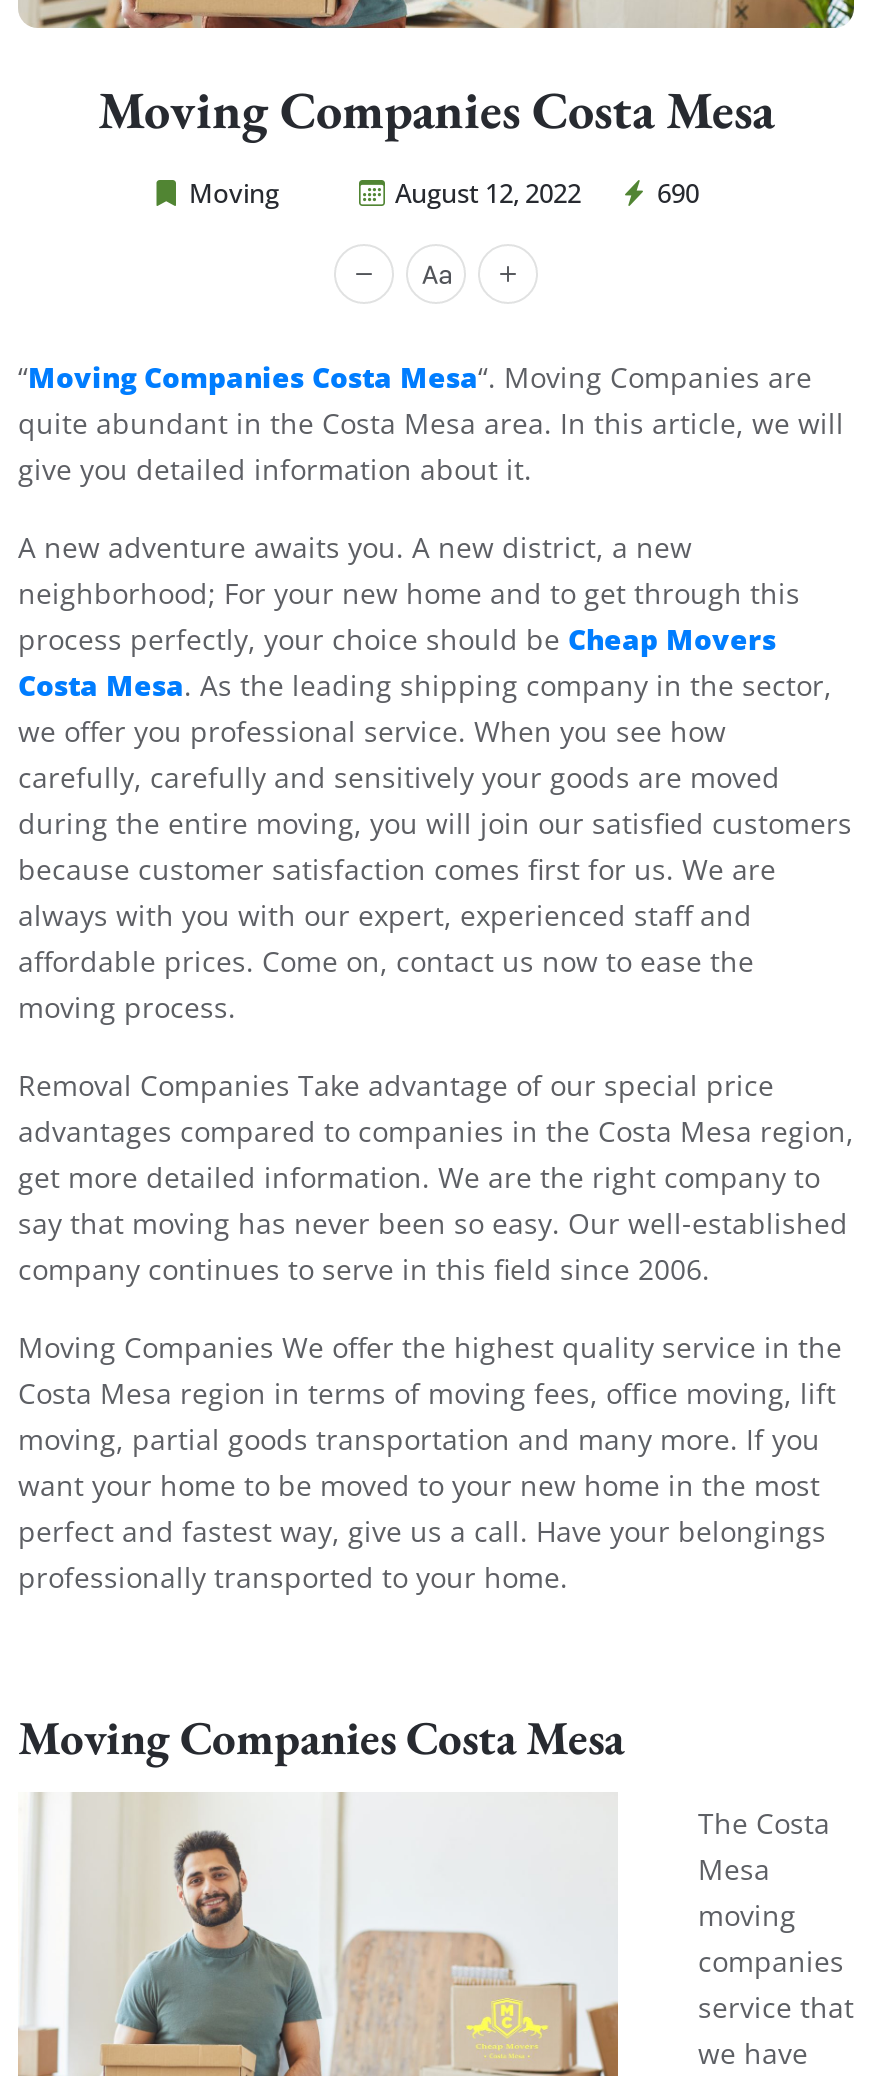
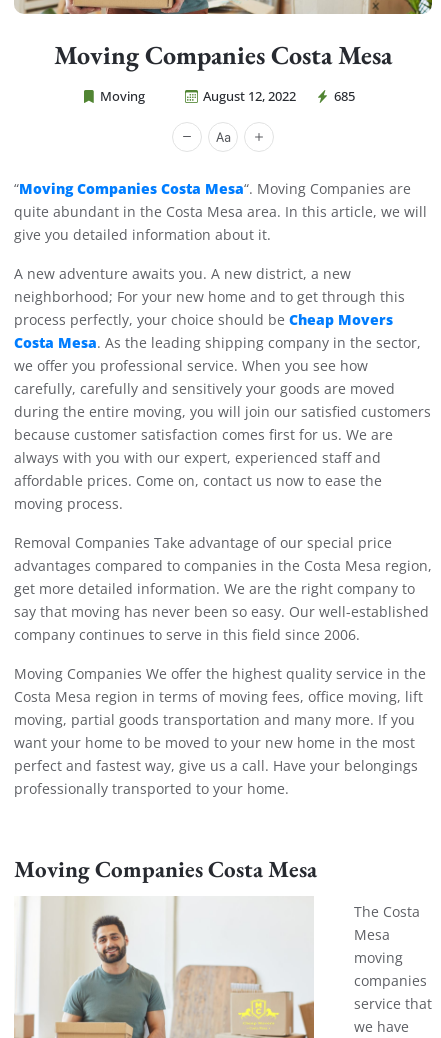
- 690
+ 685
